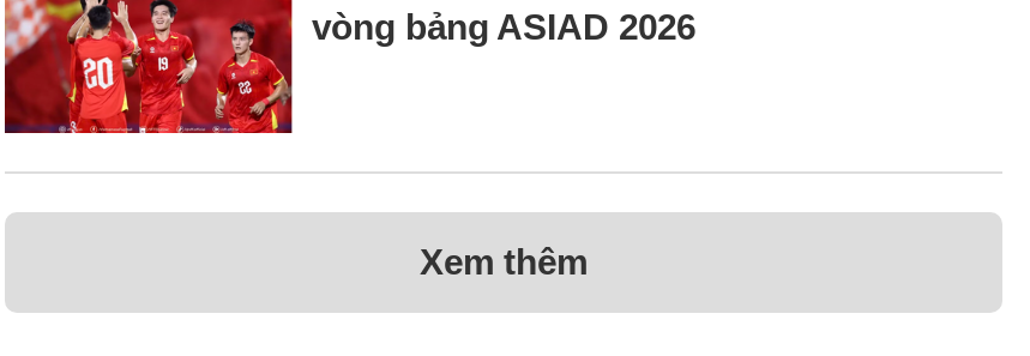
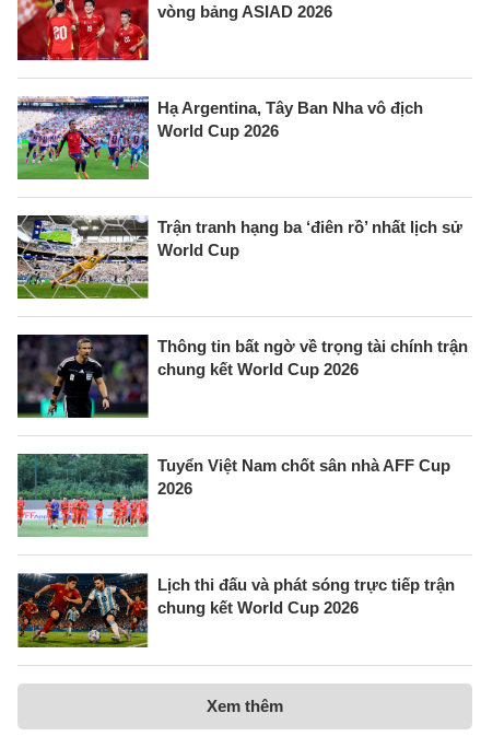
+ [image]
+ Hạ Argentina, Tây Ban Nha vô địch
+ World Cup 2026

+ [image]
+ Trận tranh hạng ba ‘điên rồ’ nhất lịch sử
+ World Cup

+ [image]
+ Thông tin bất ngờ về trọng tài chính trận
+ chung kết World Cup 2026

+ [image]
+ Tuyển Việt Nam chốt sân nhà AFF Cup
+ 2026

+ [image]
+ Lịch thi đấu và phát sóng trực tiếp trận
+ chung kết World Cup 2026
